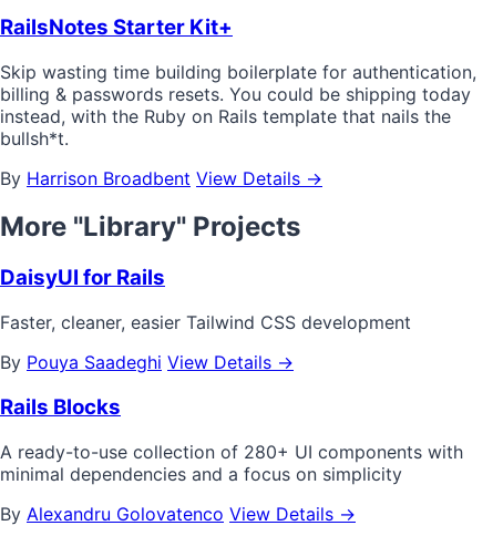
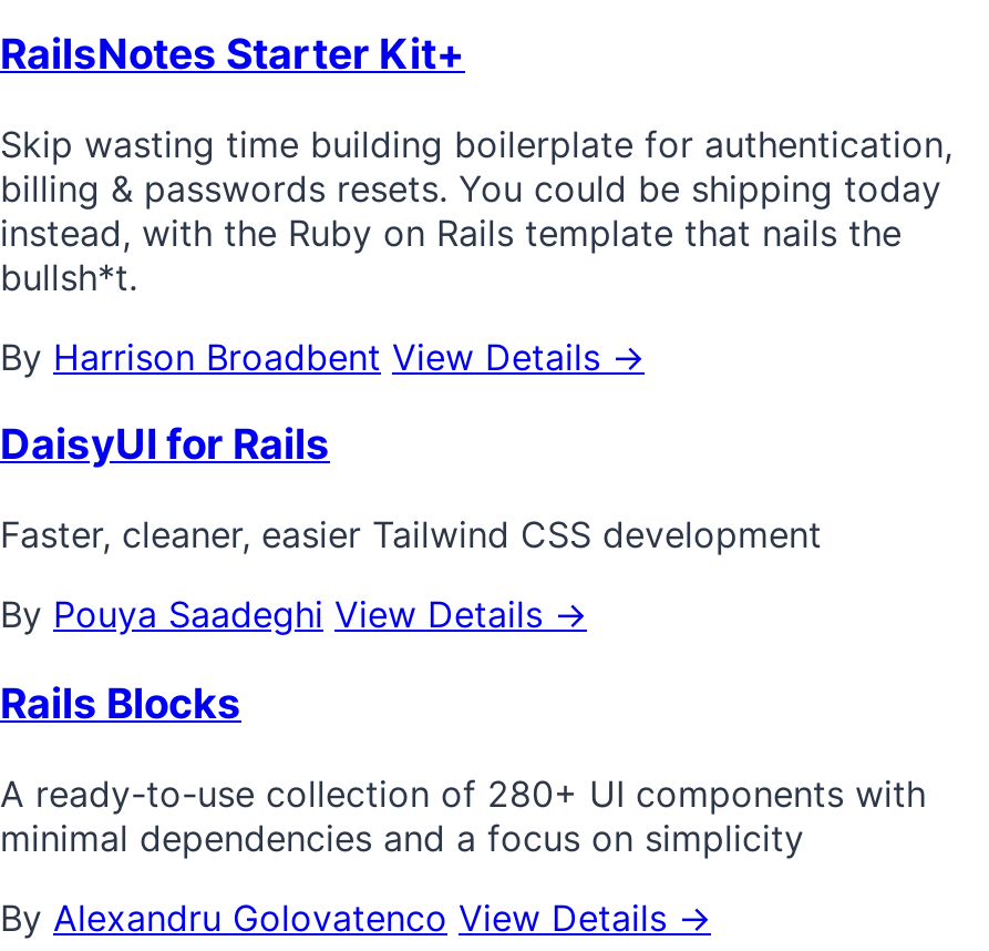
- More "Library" Projects
